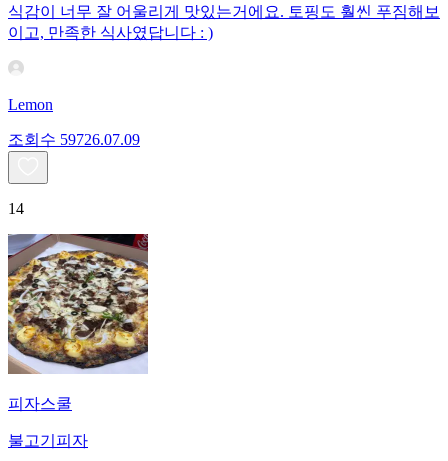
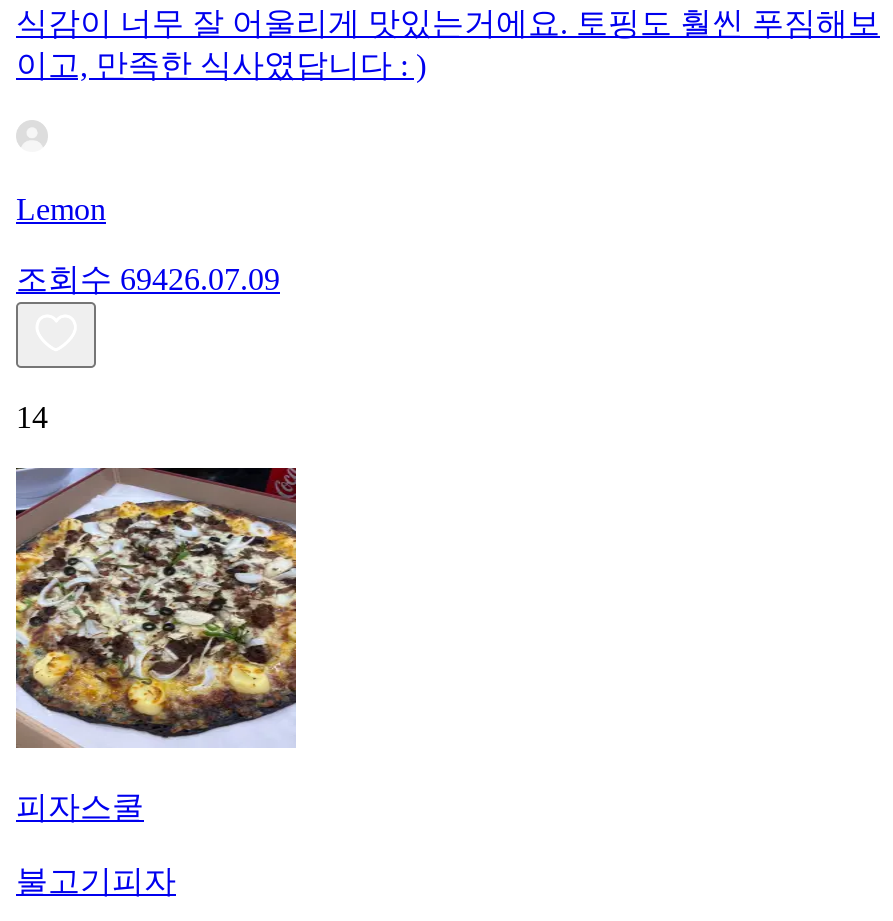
- 조회수 59726.07.09
+ 조회수 69426.07.09
